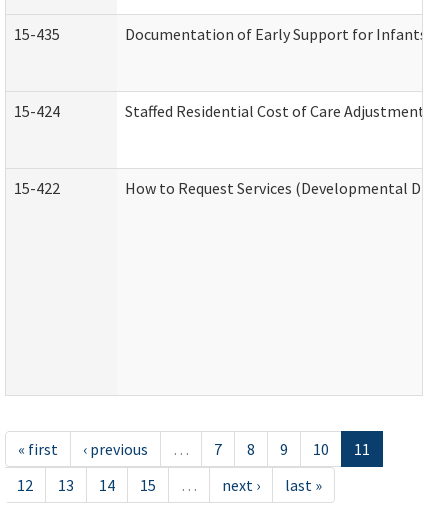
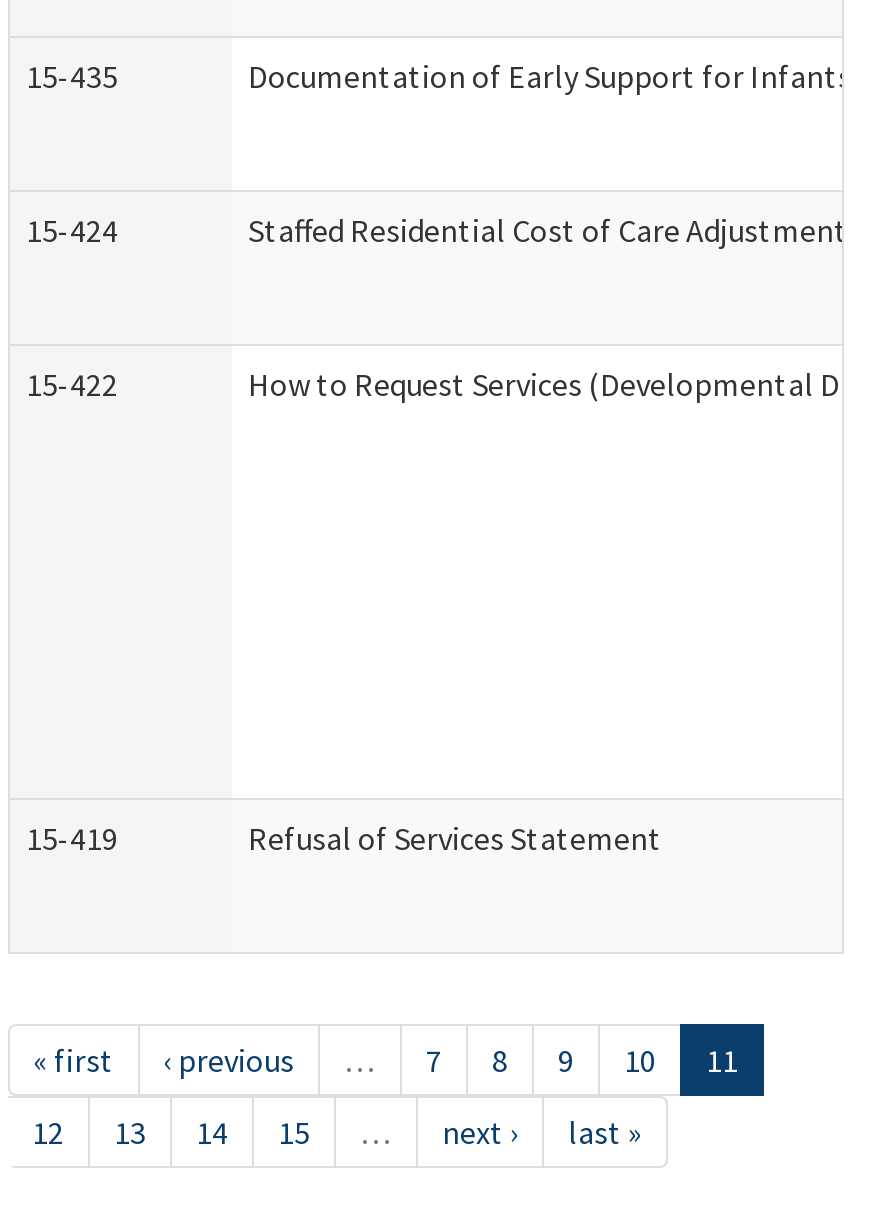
+ 15-419
+ Refusal of Services Statement
